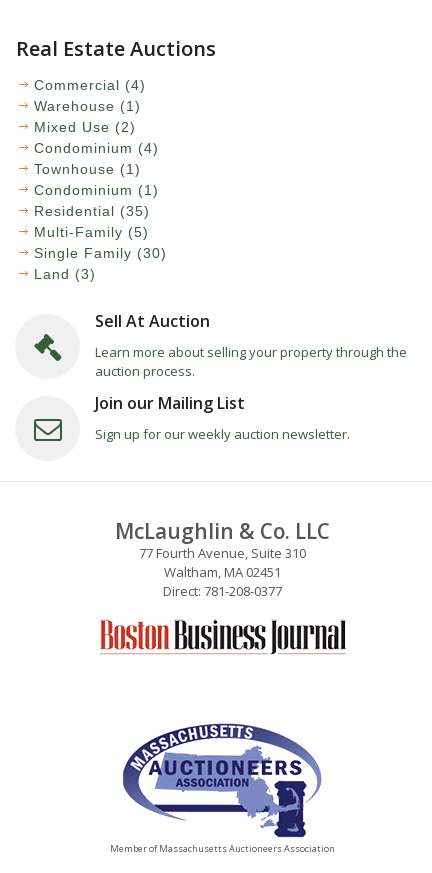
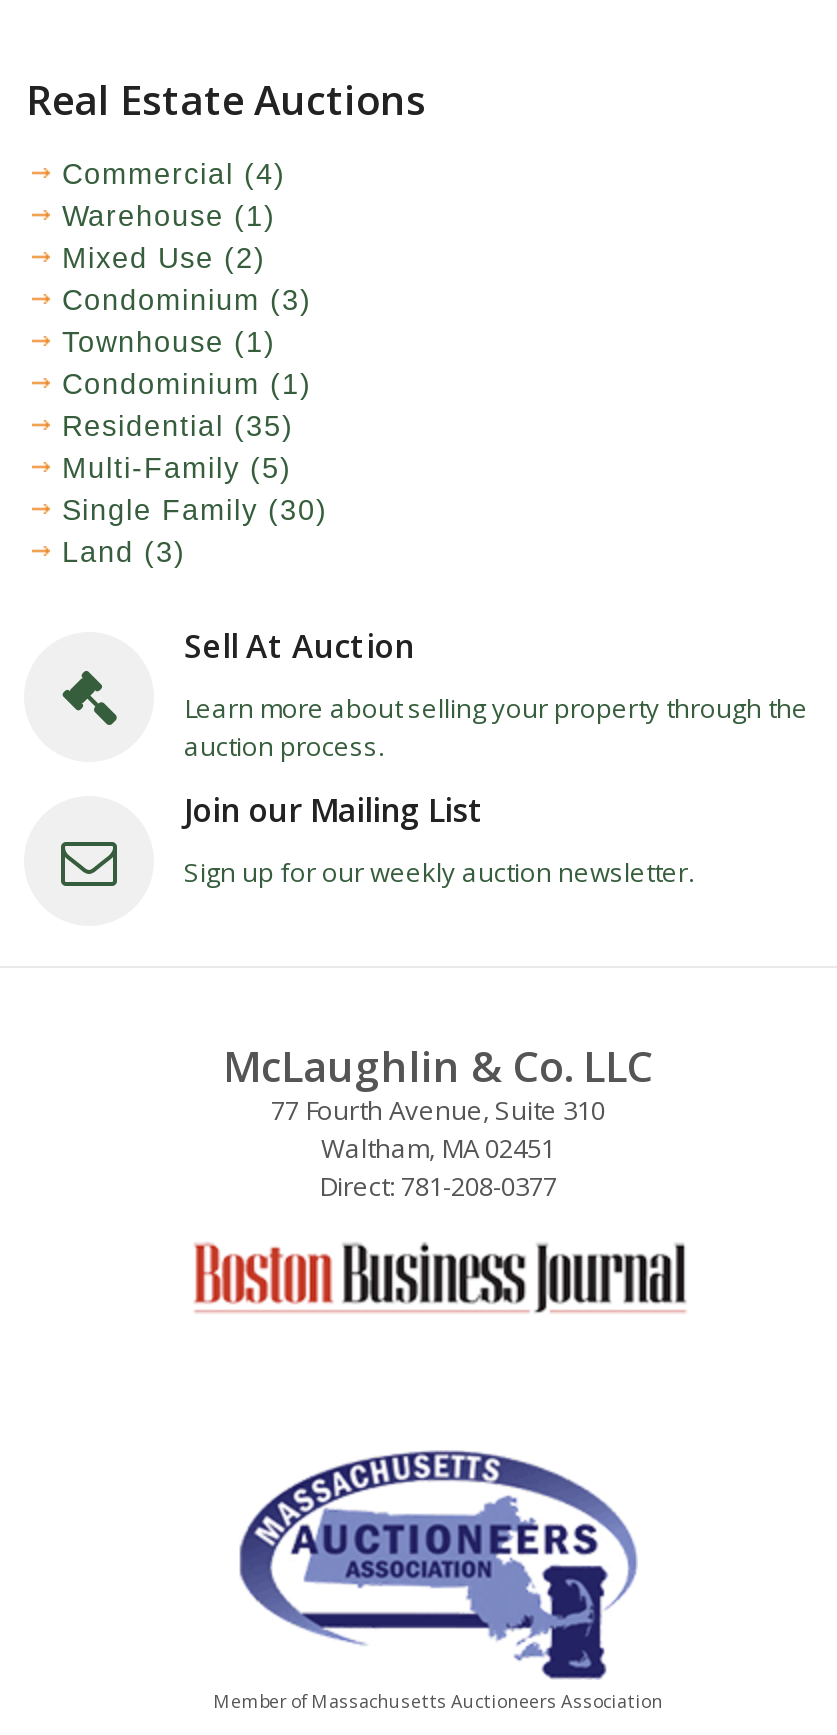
- Condominium (4)
+ Condominium (3)
